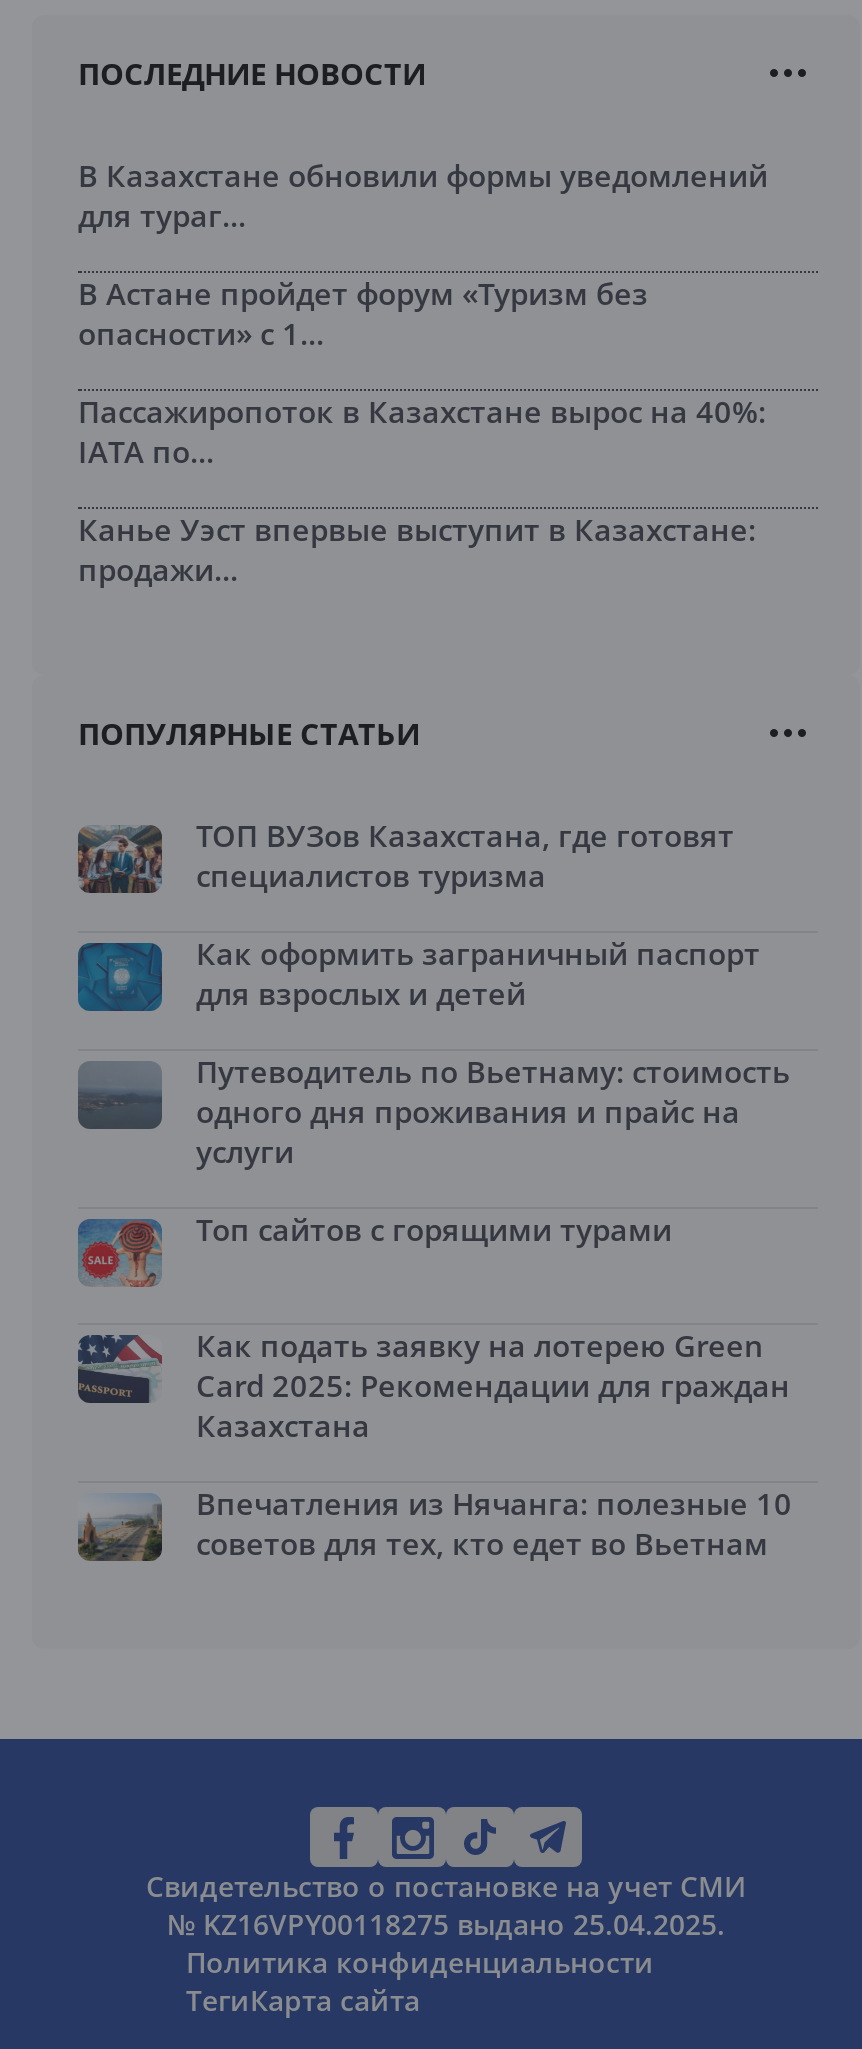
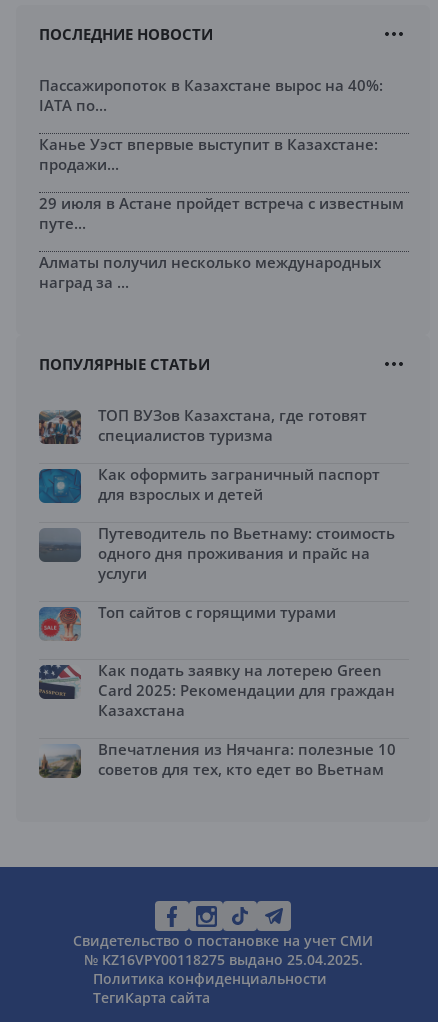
- В Казахстане обновили формы уведомлений
- для тураг...
- В Астане пройдет форум «Туризм без
- опасности» с 1...

moved up: Пассажиропоток в Казахстане вырос на 40%: | IATA по... | Канье Уэст впервые выступит в Казахстане: | продажи...

+ 29 июля в Астане пройдет встреча с известным
+ путе...
+ Алматы получил несколько международных
+ наград за ...
